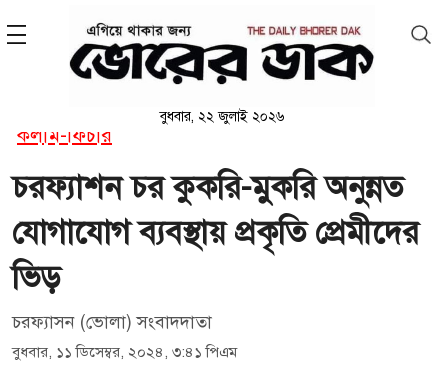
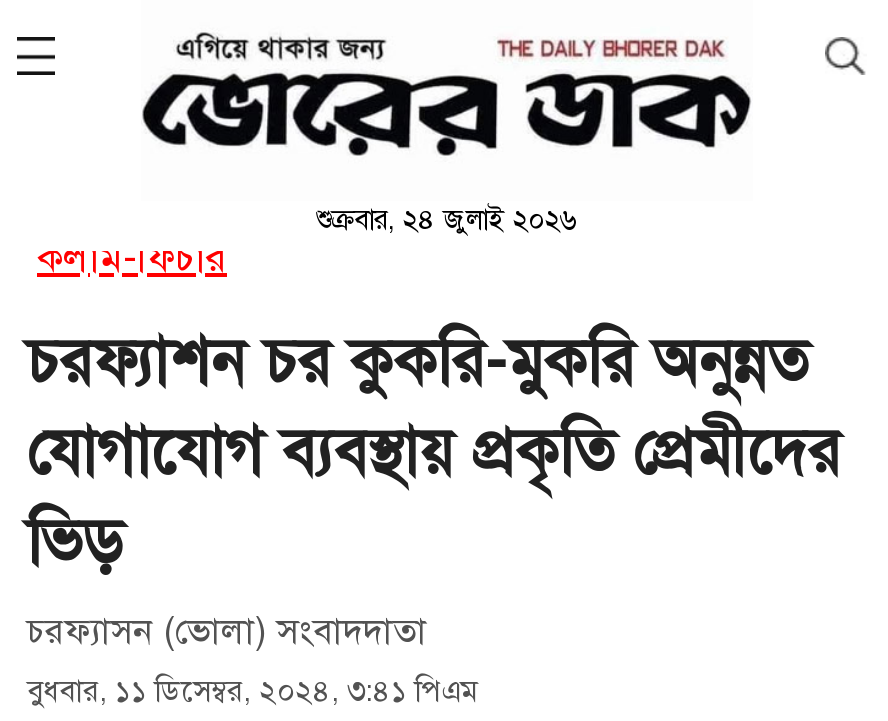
- বুধবার, ২২ জুলাই ২০২৬
+ শুক্রবার, ২৪ জুলাই ২০২৬
